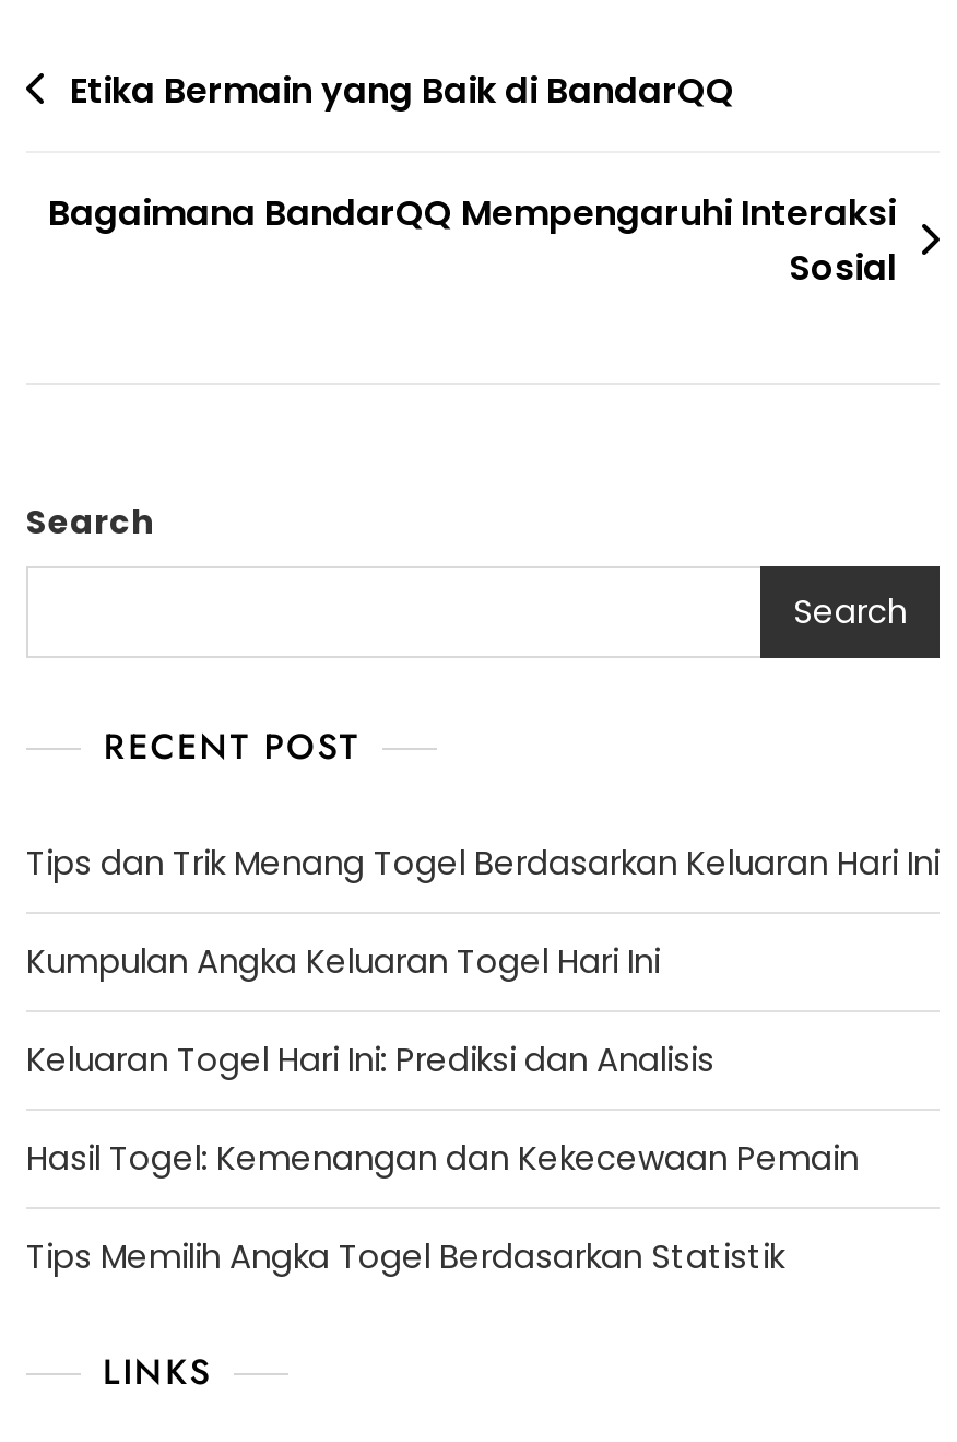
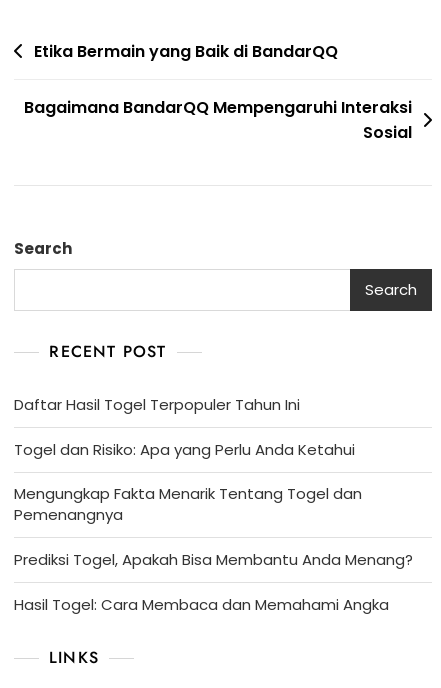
- Tips dan Trik Menang Togel Berdasarkan Keluaran Hari Ini
+ Daftar Hasil Togel Terpopuler Tahun Ini

- Kumpulan Angka Keluaran Togel Hari Ini
+ Togel dan Risiko: Apa yang Perlu Anda Ketahui

- Keluaran Togel Hari Ini: Prediksi dan Analisis
+ Mengungkap Fakta Menarik Tentang Togel dan
+ Pemenangnya

- Hasil Togel: Kemenangan dan Kekecewaan Pemain
+ Prediksi Togel, Apakah Bisa Membantu Anda Menang?

- Tips Memilih Angka Togel Berdasarkan Statistik
+ Hasil Togel: Cara Membaca dan Memahami Angka
